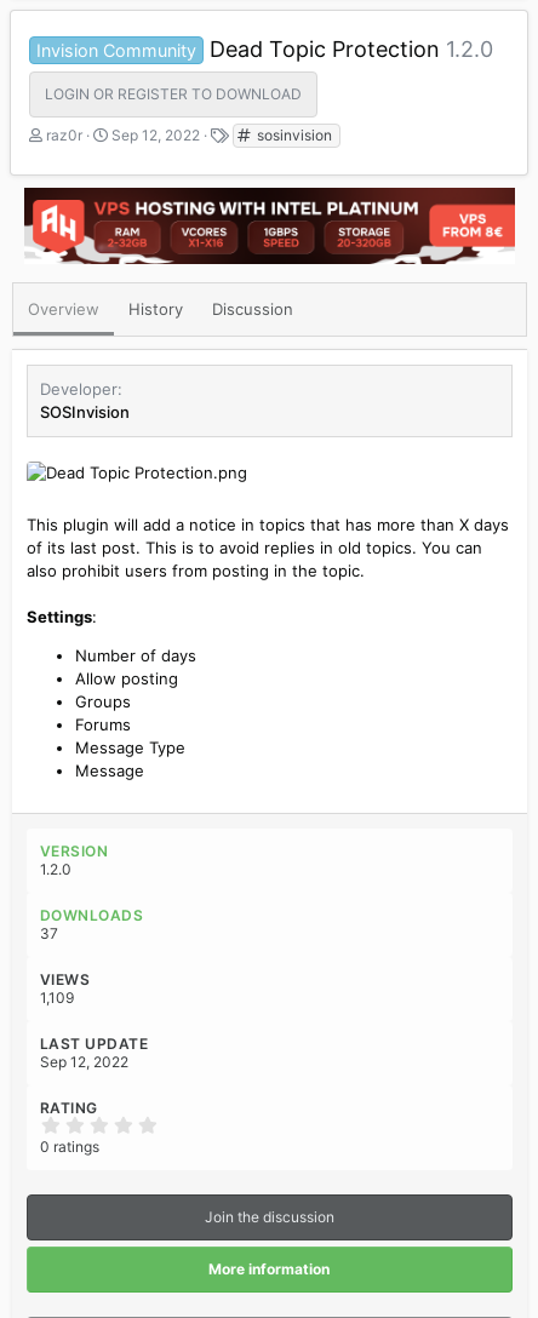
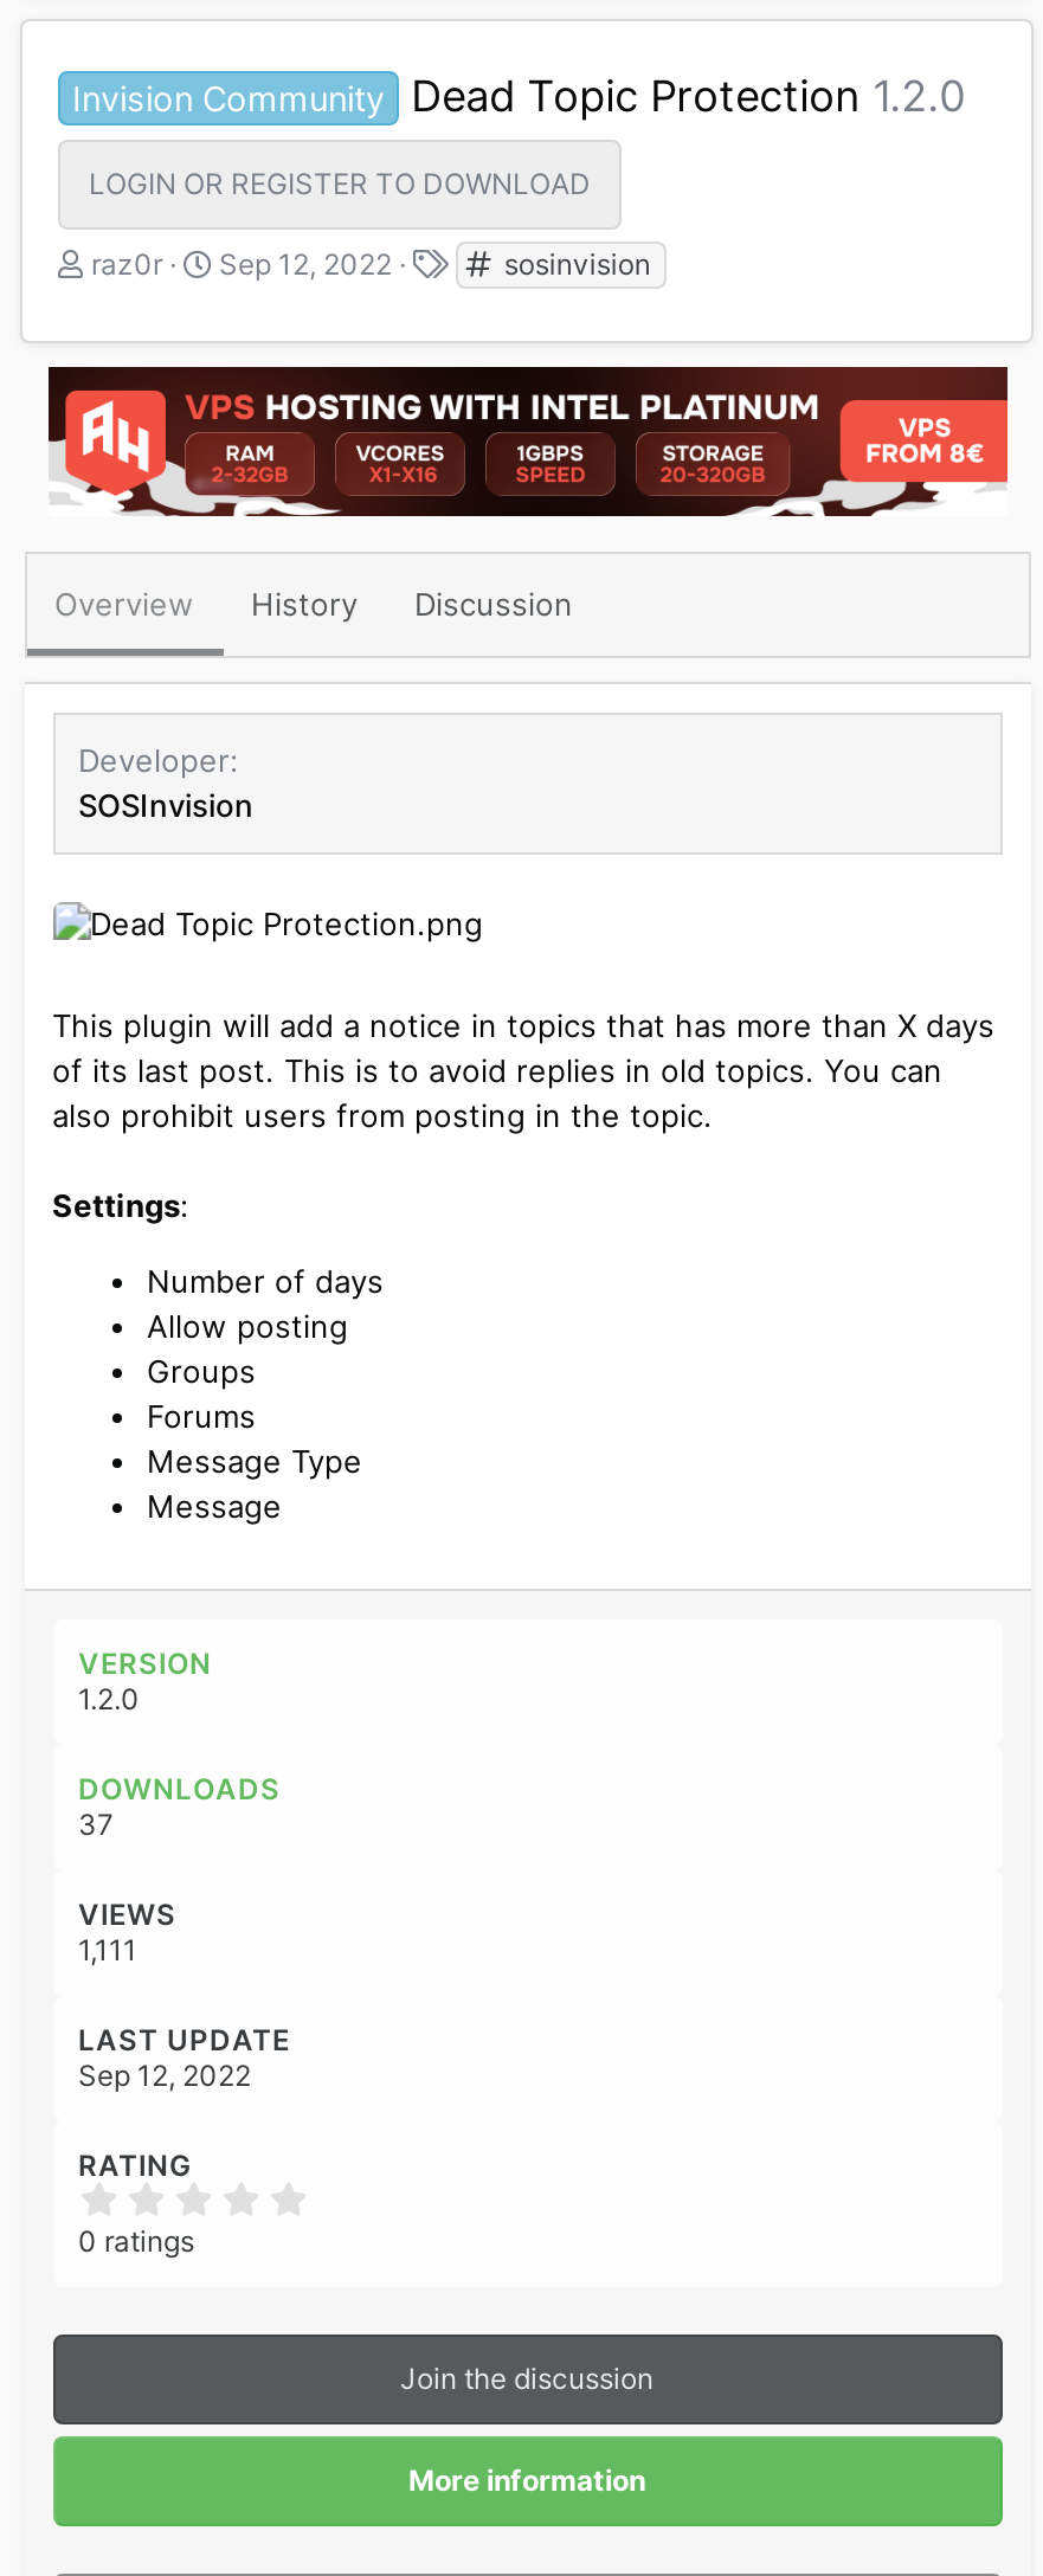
- 1,109
+ 1,111
